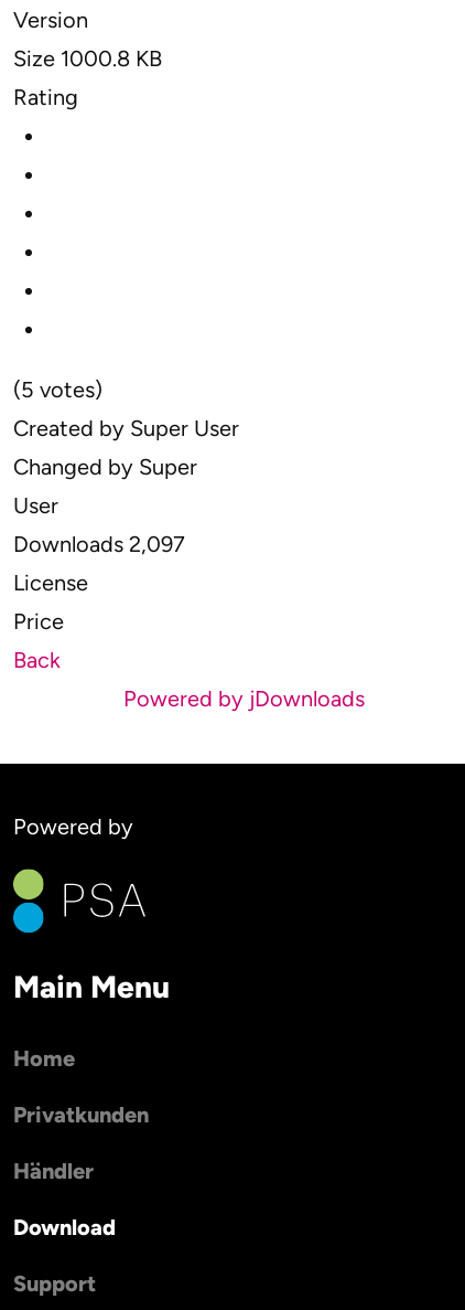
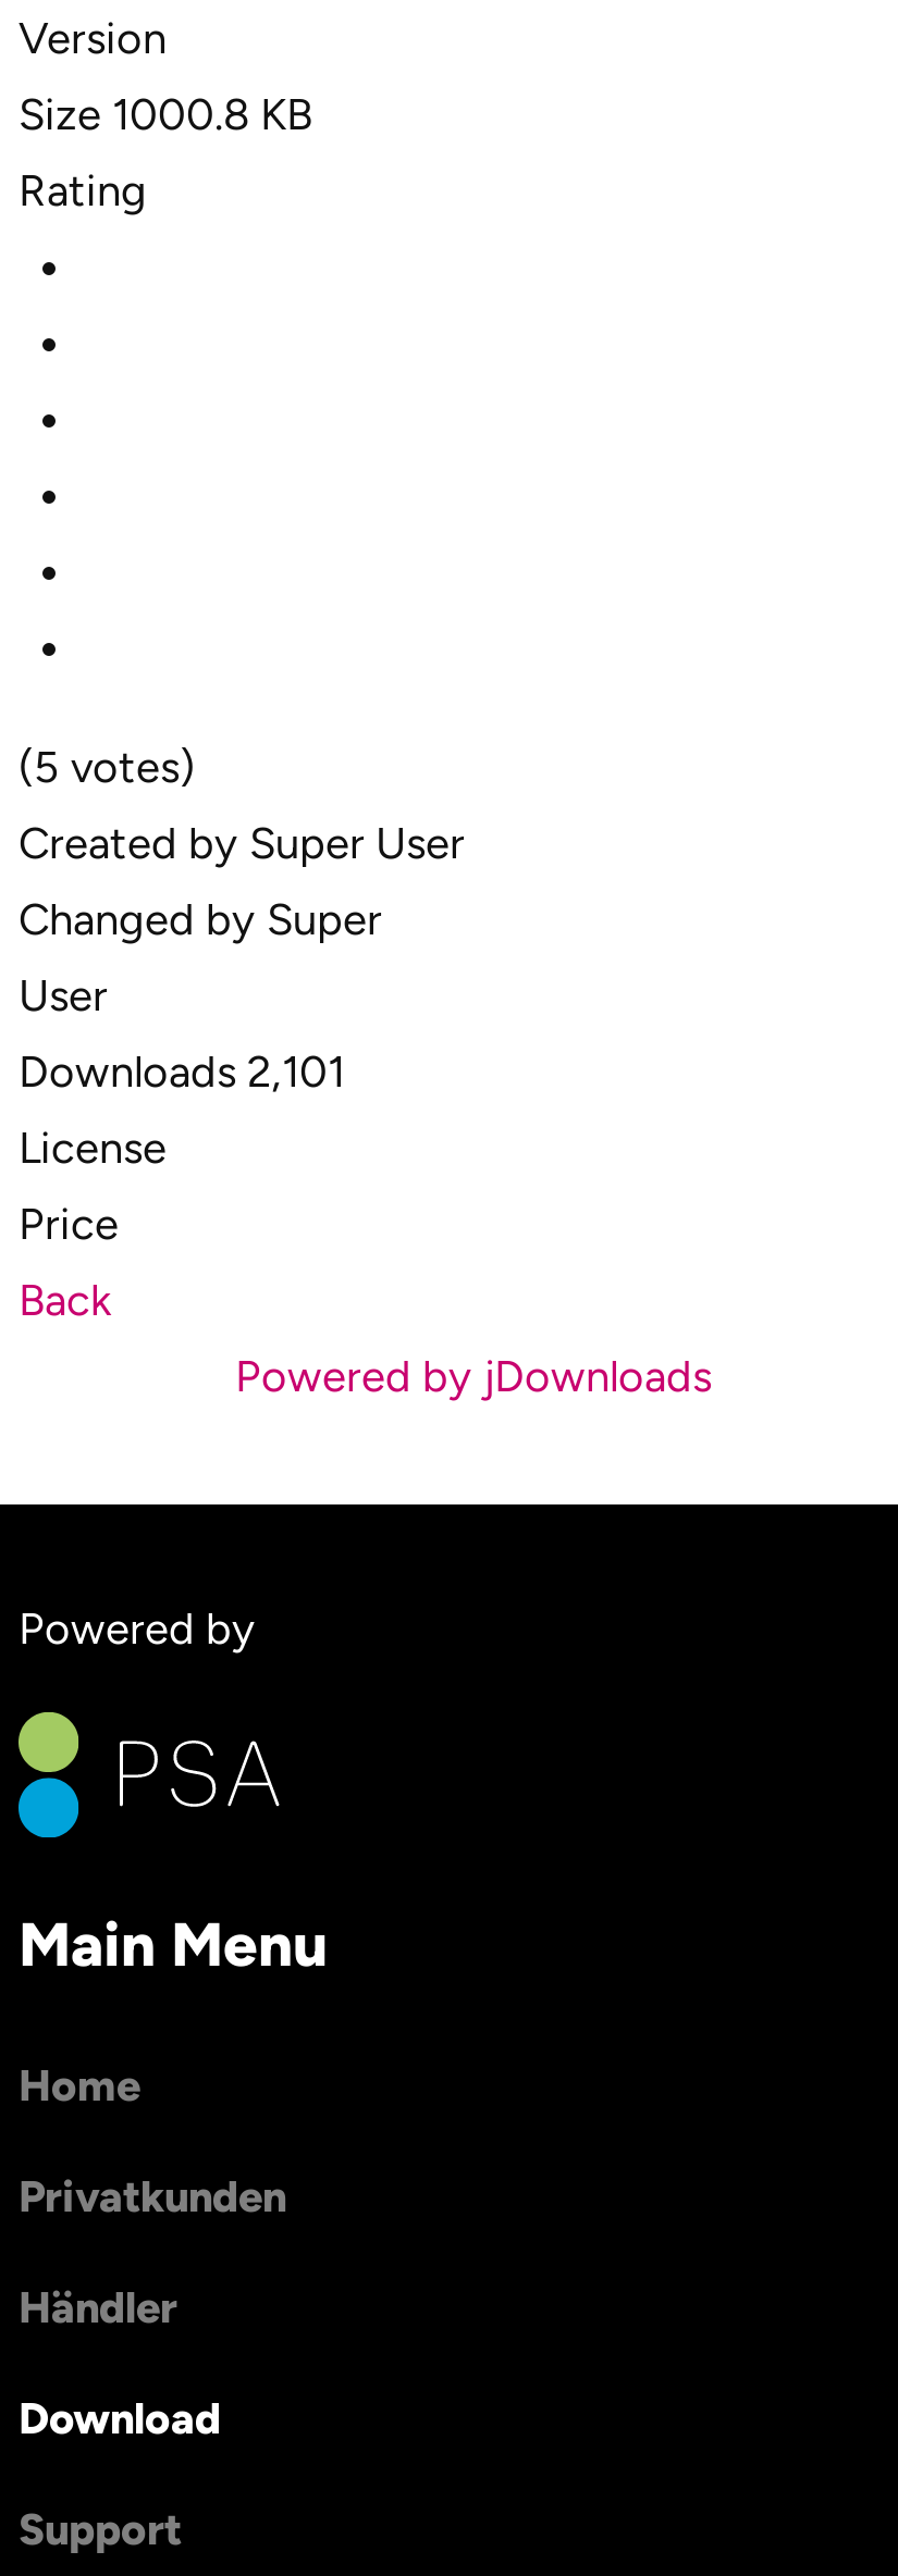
- Downloads 2,097
+ Downloads 2,101
